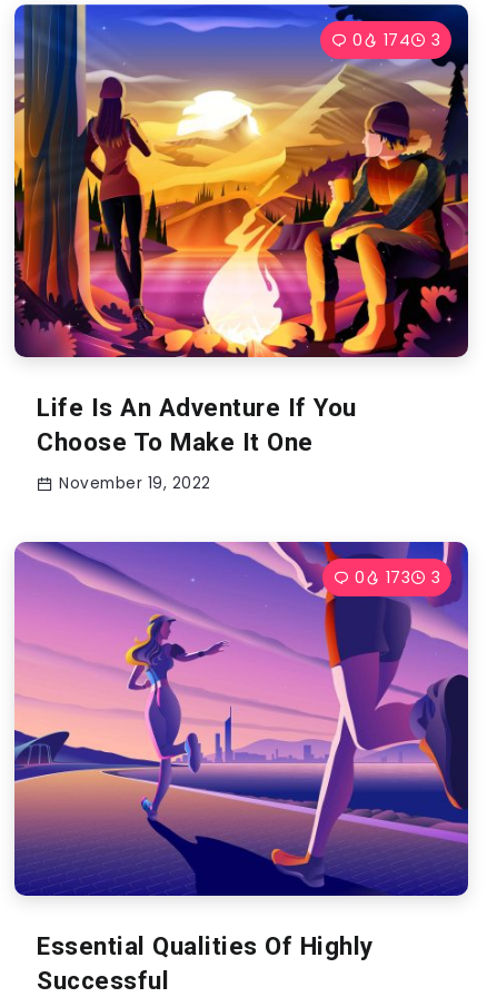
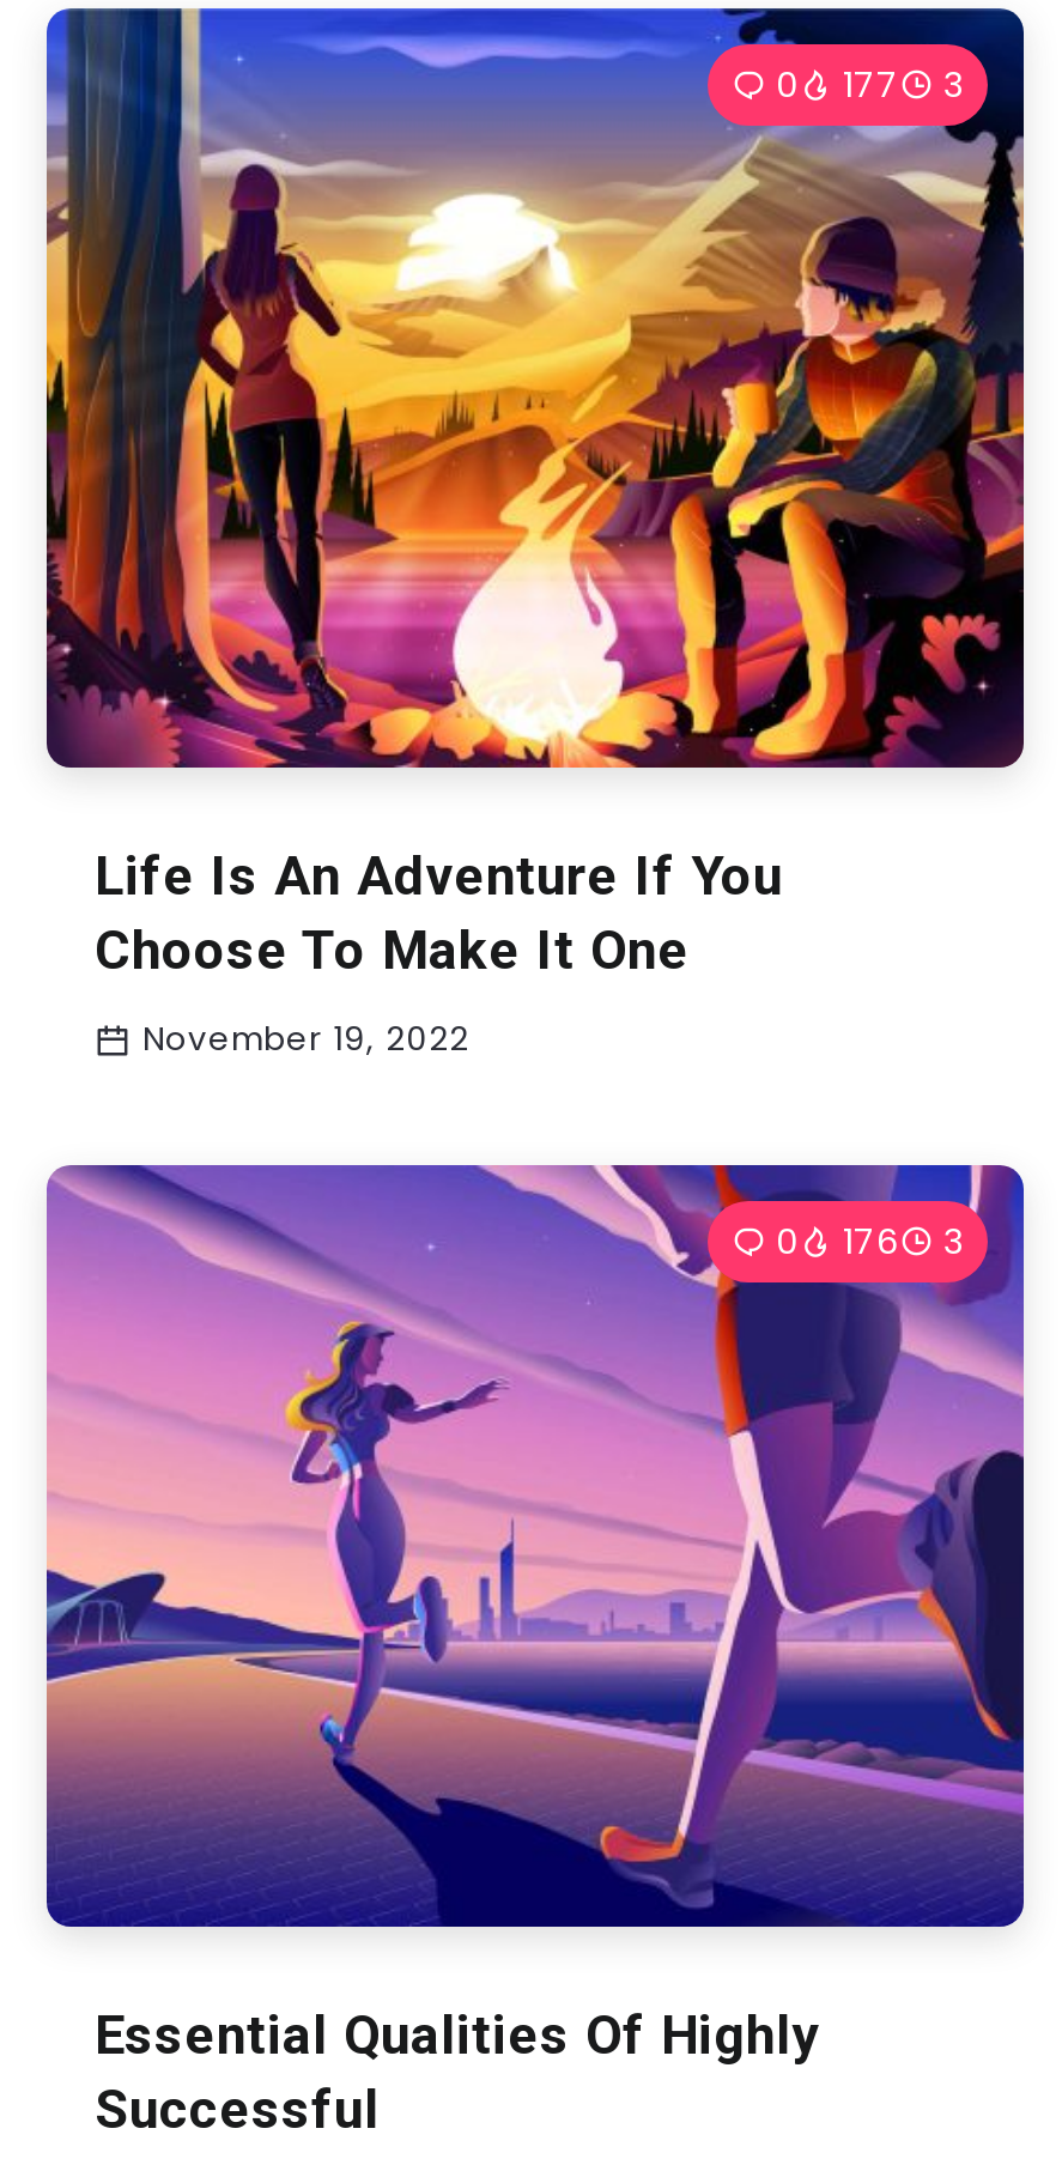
- 0 174 3
+ 0 177 3

- 0 173 3
+ 0 176 3
